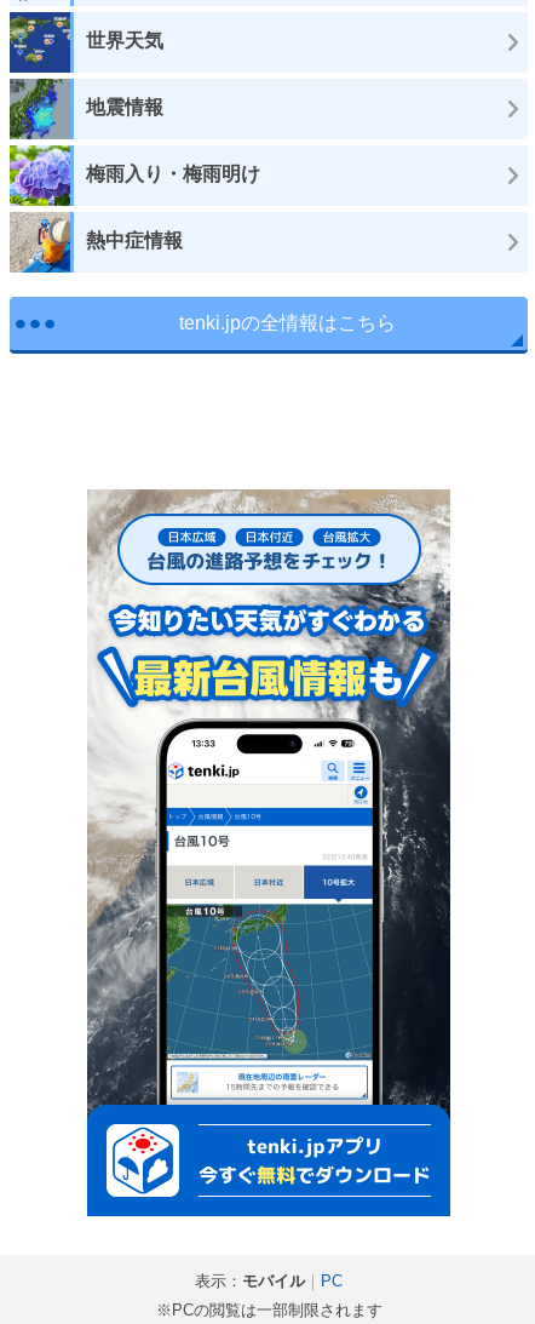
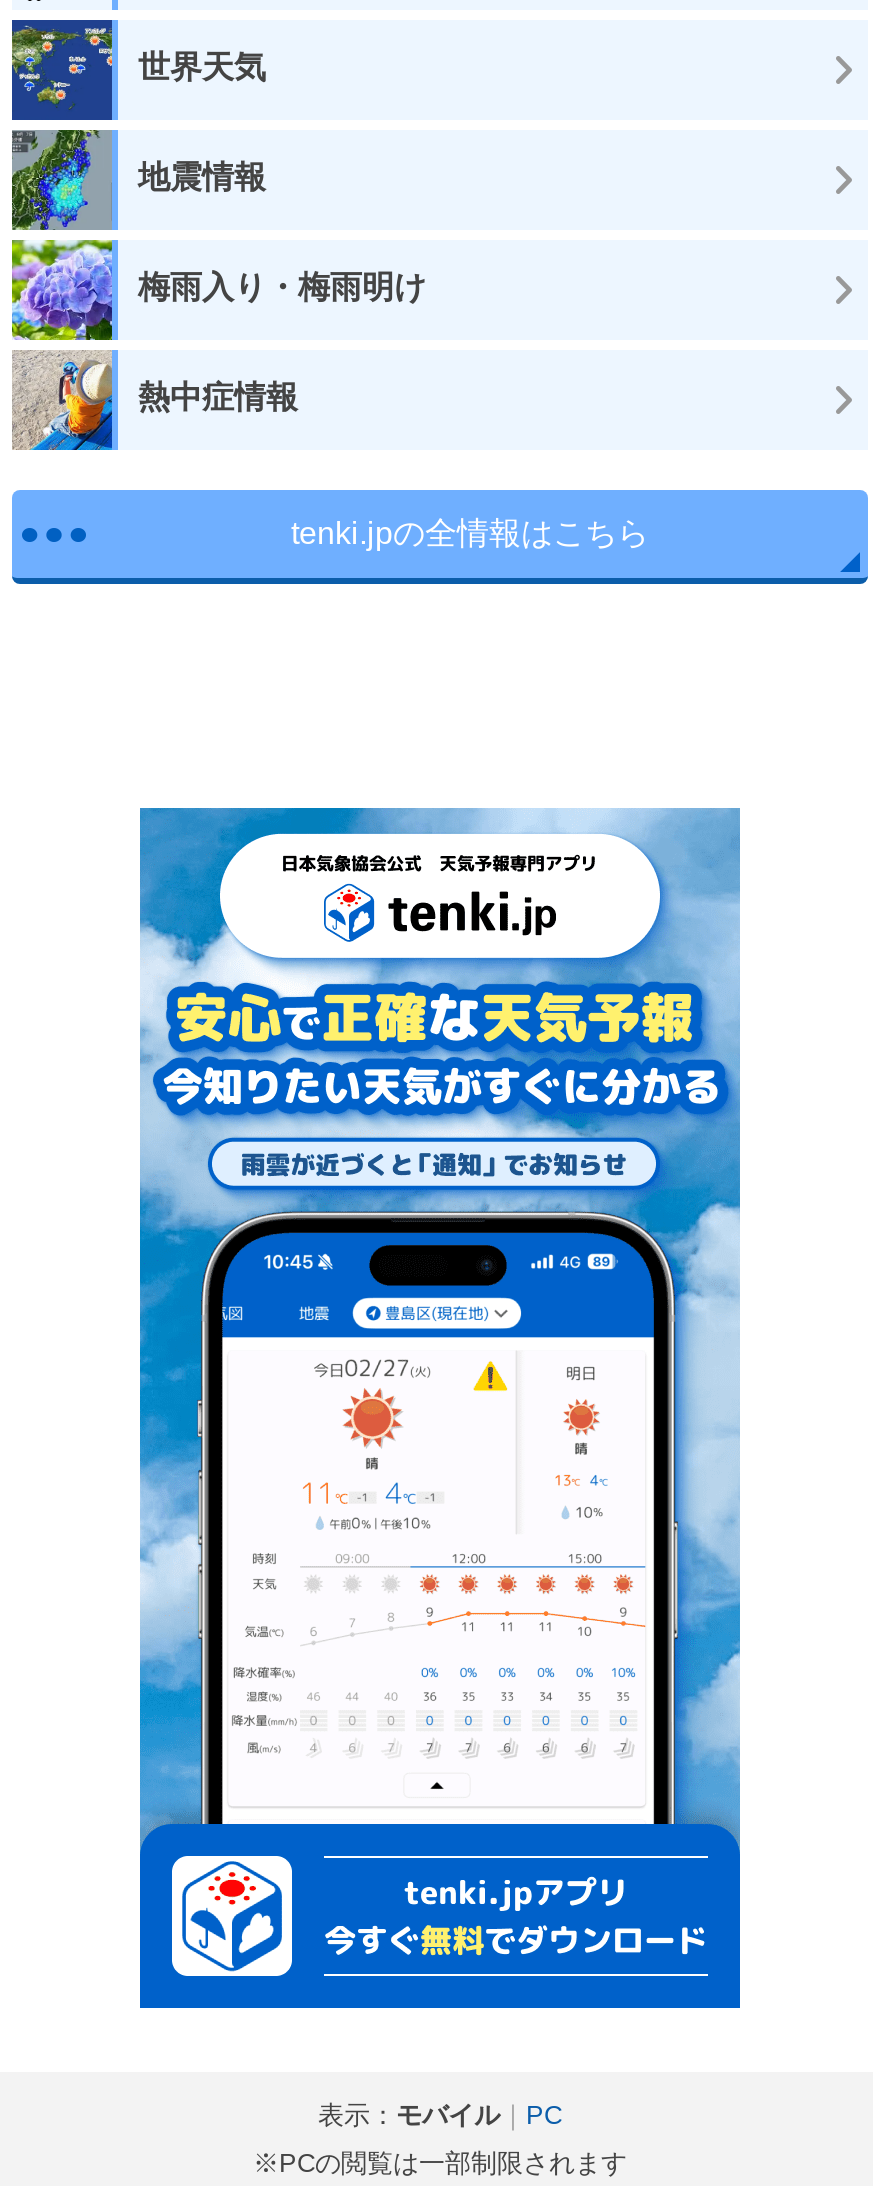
- [image]
+ [image]
